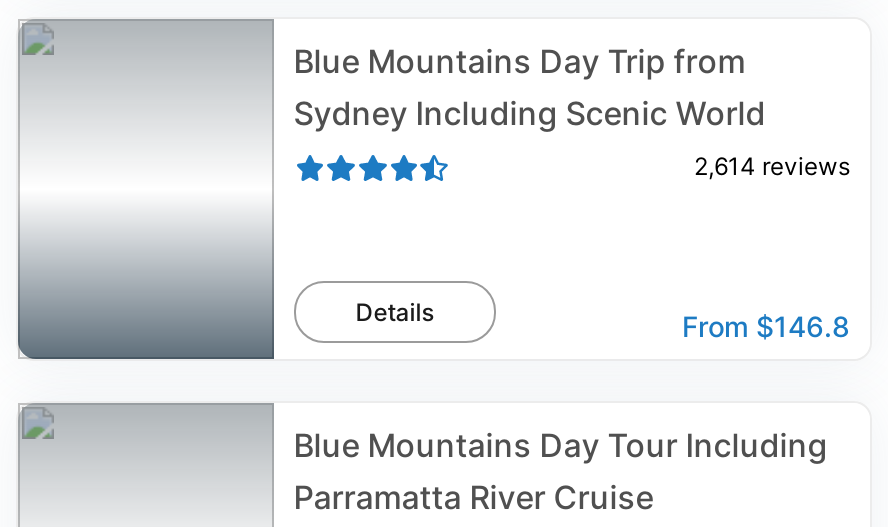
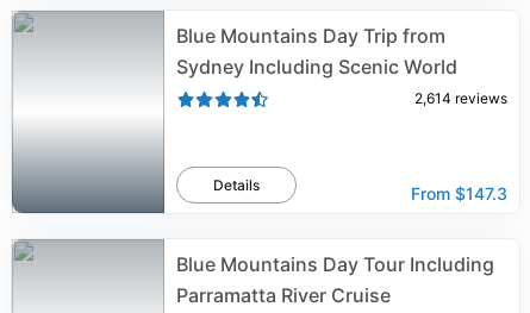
- From $146.8
+ From $147.3
